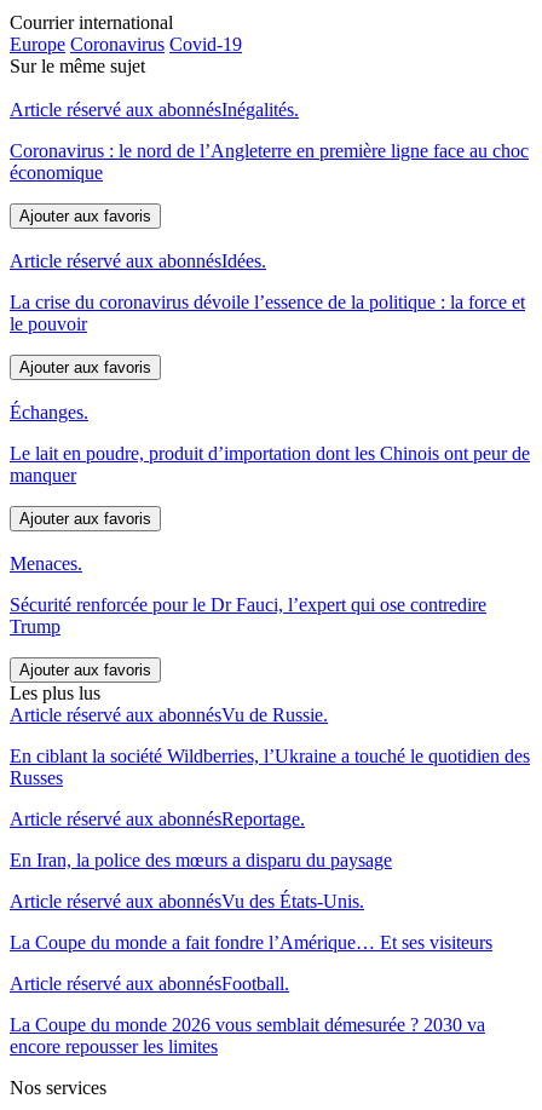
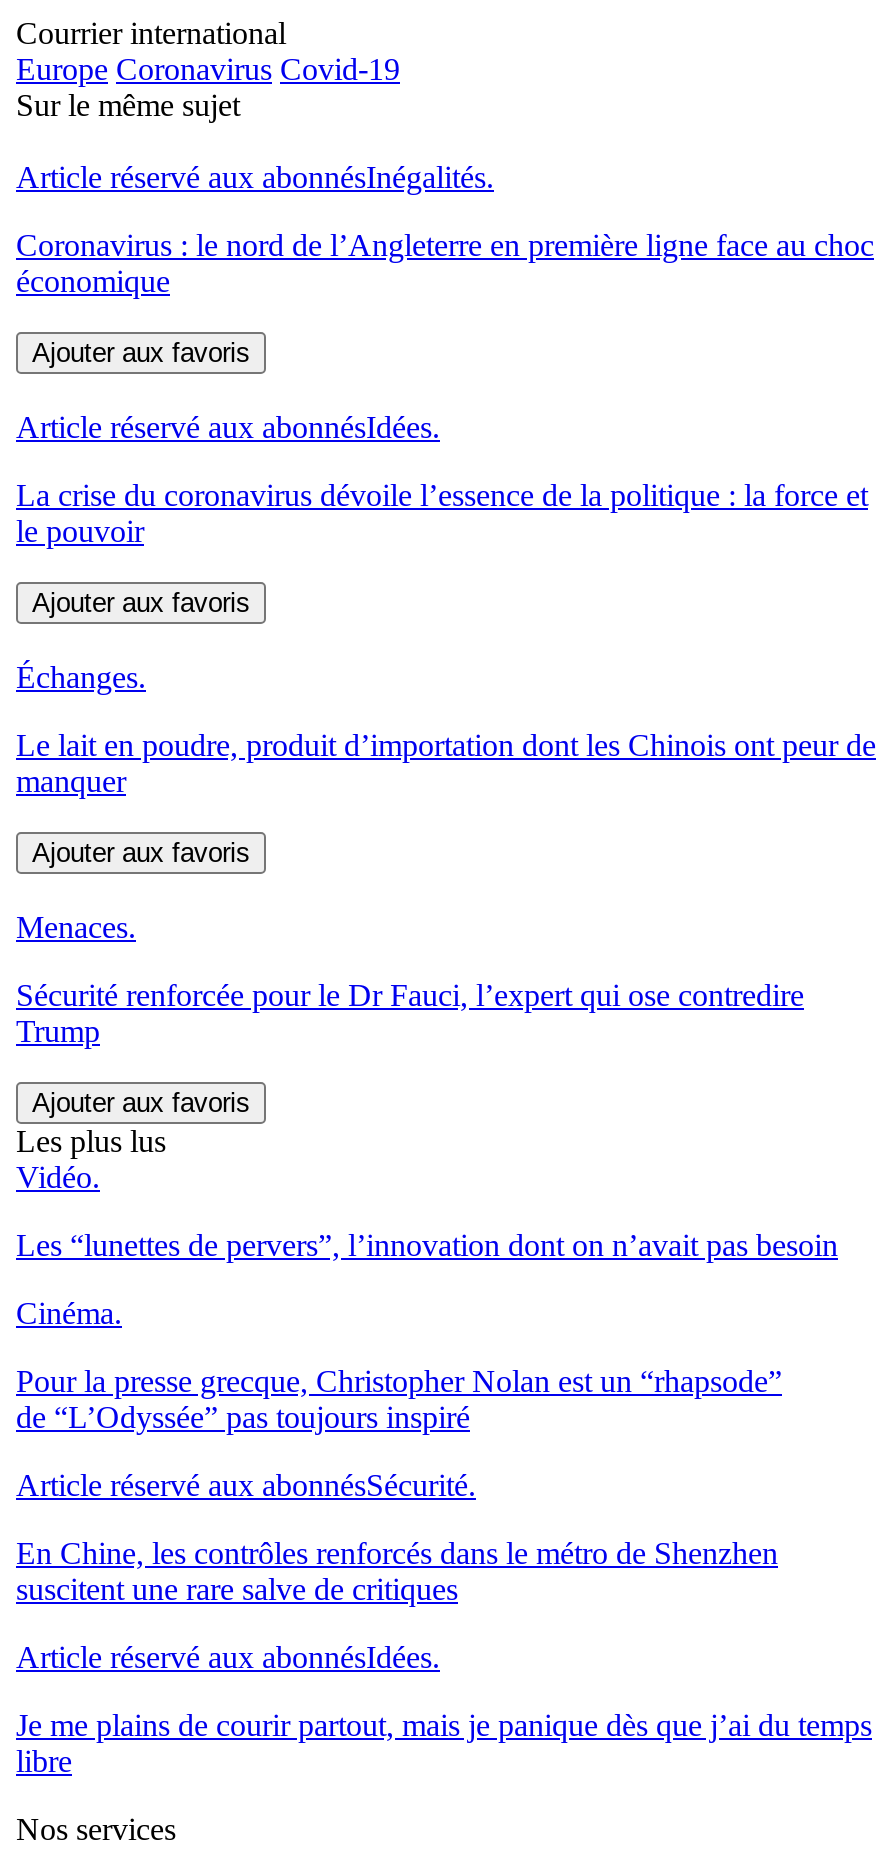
- Article réservé aux abonnésVu de Russie.
+ Vidéo.

- En ciblant la société Wildberries, l’Ukraine a touché le quotidien des
- Russes
+ Les “lunettes de pervers”, l’innovation dont on n’avait pas besoin

- Article réservé aux abonnésReportage.
+ Cinéma.

- En Iran, la police des mœurs a disparu du paysage
+ Pour la presse grecque, Christopher Nolan est un “rhapsode”
+ de “L’Odyssée” pas toujours inspiré

- Article réservé aux abonnésVu des États-Unis.
+ Article réservé aux abonnésSécurité.

- La Coupe du monde a fait fondre l’Amérique… Et ses visiteurs
+ En Chine, les contrôles renforcés dans le métro de Shenzhen
+ suscitent une rare salve de critiques

- Article réservé aux abonnésFootball.
+ Article réservé aux abonnésIdées.

- La Coupe du monde 2026 vous semblait démesurée ? 2030 va
- encore repousser les limites
+ Je me plains de courir partout, mais je panique dès que j’ai du temps
+ libre
